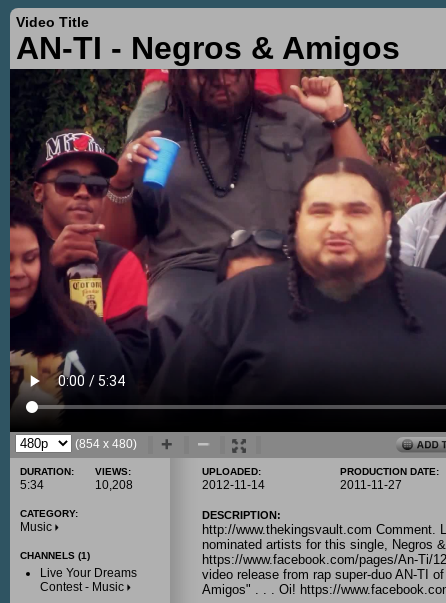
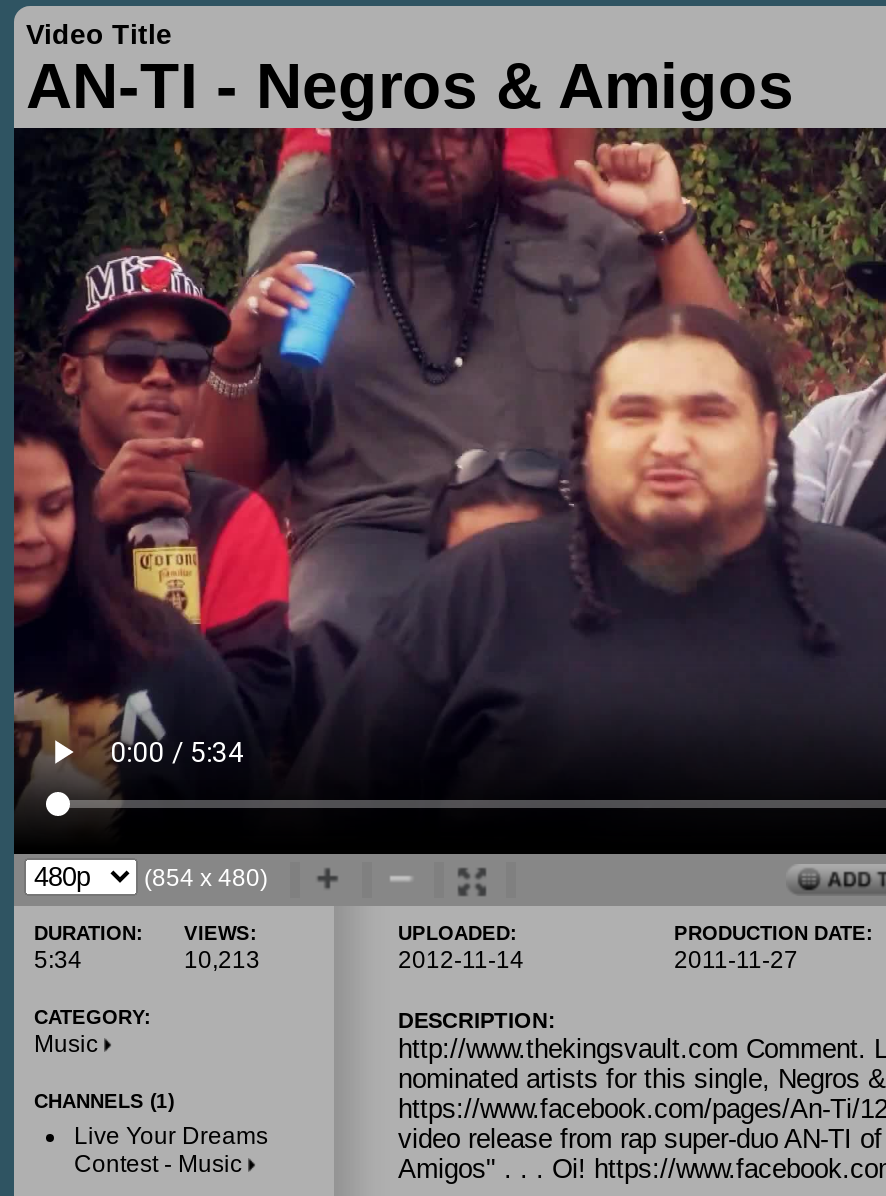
- 10,208
+ 10,213
